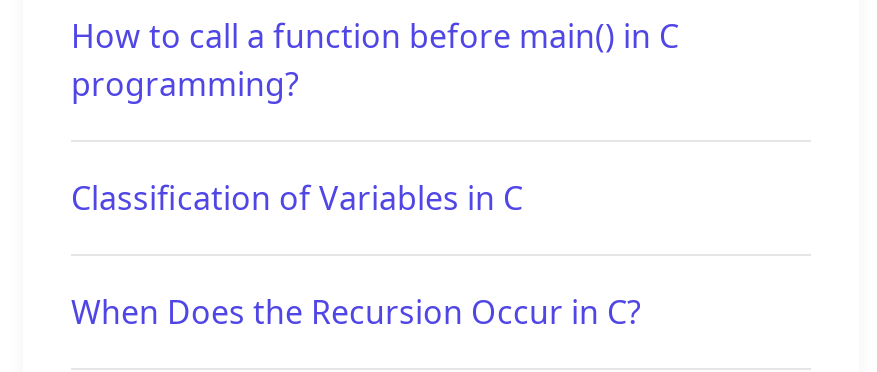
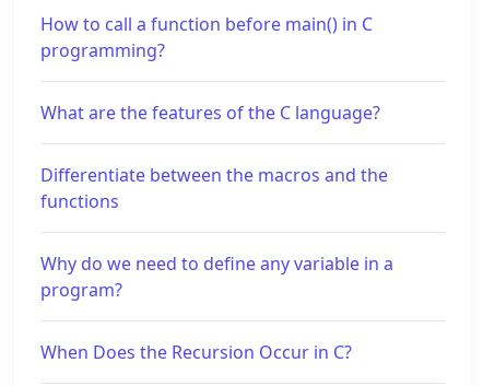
- Classification of Variables in C
+ What are the features of the C language?
+ Differentiate between the macros and the
+ functions
+ Why do we need to define any variable in a
+ program?
